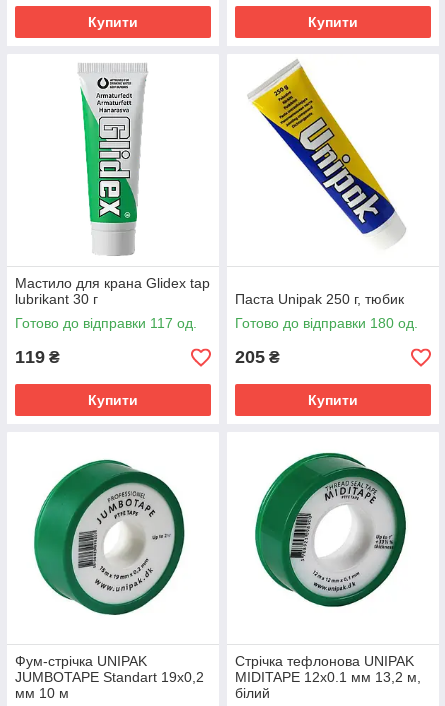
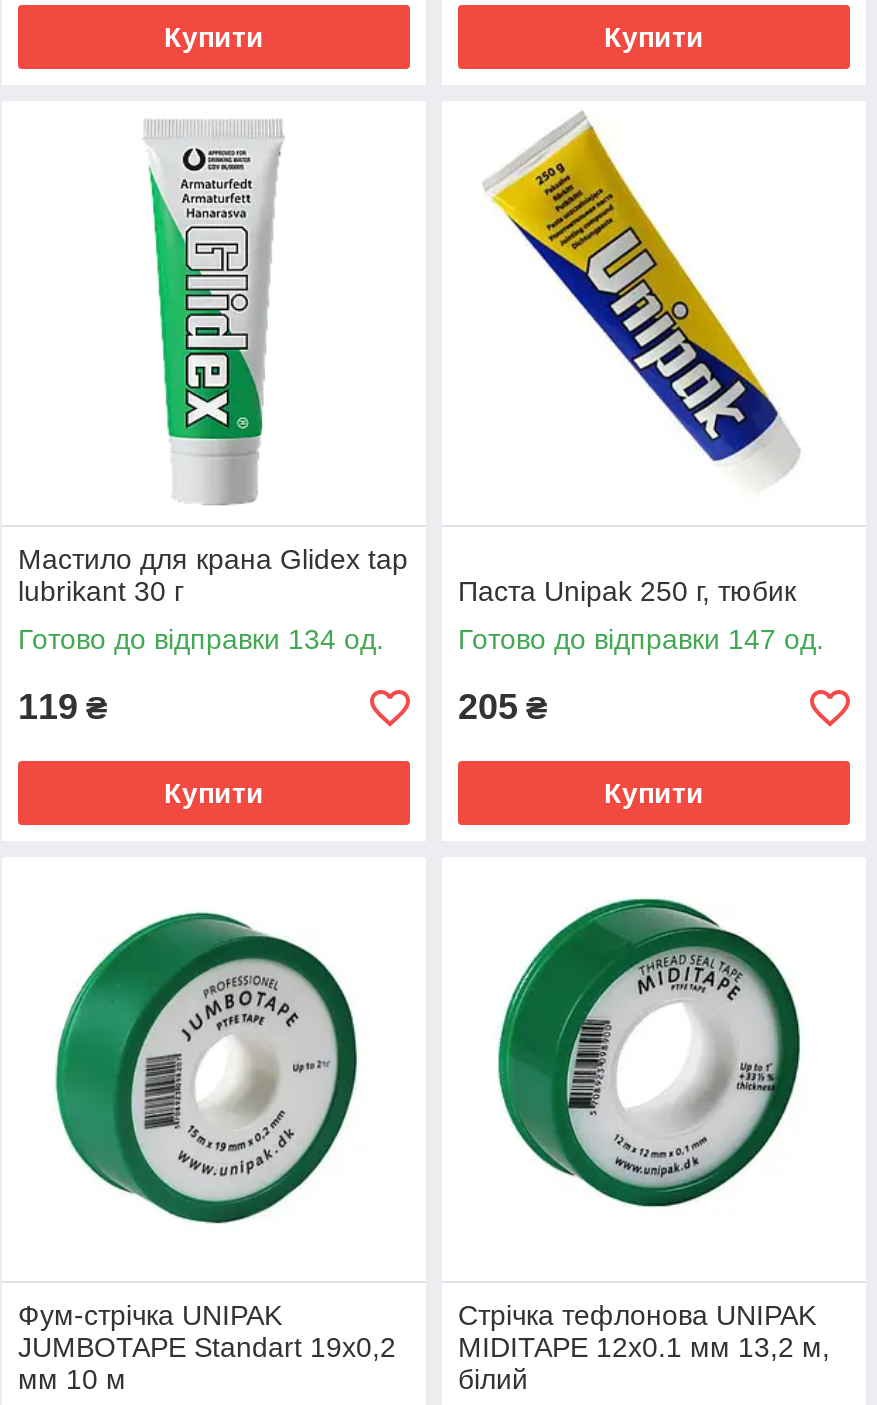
- Готово до відправки 117 од.
+ Готово до відправки 134 од.

- Готово до відправки 180 од.
+ Готово до відправки 147 од.
